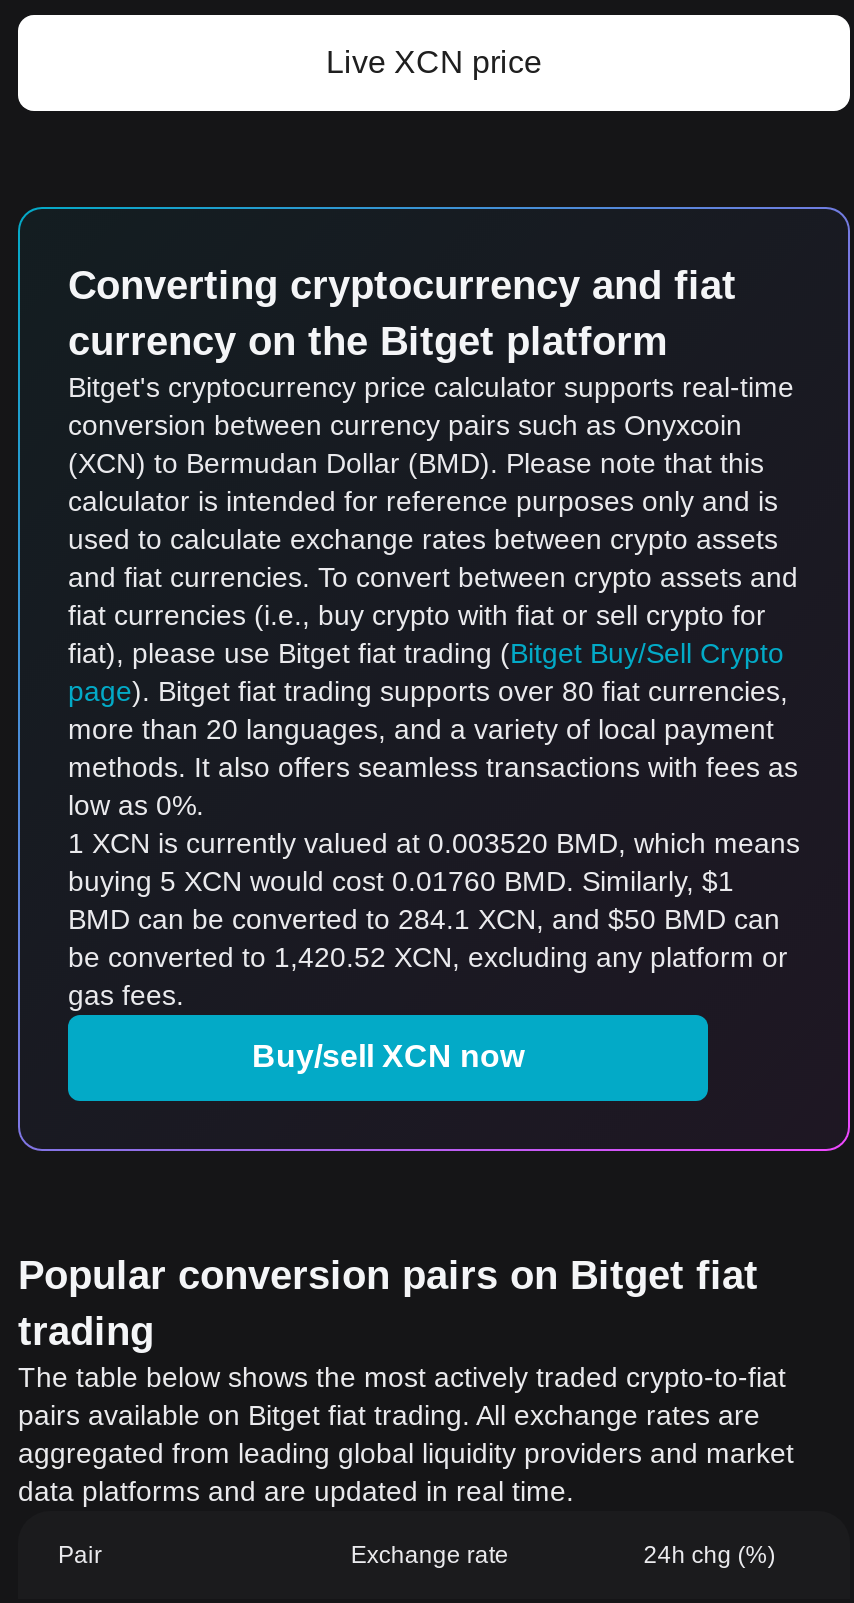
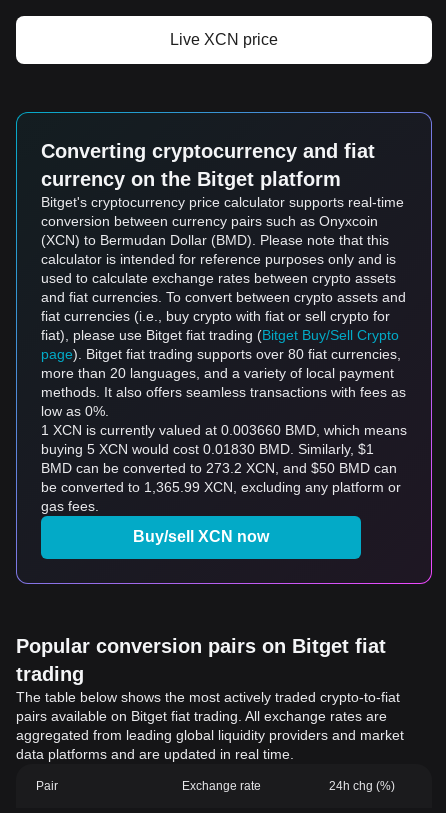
- 1 XCN is currently valued at 0.003520 BMD, which means
+ 1 XCN is currently valued at 0.003660 BMD, which means

- buying 5 XCN would cost 0.01760 BMD. Similarly, $1
+ buying 5 XCN would cost 0.01830 BMD. Similarly, $1

- BMD can be converted to 284.1 XCN, and $50 BMD can
+ BMD can be converted to 273.2 XCN, and $50 BMD can

- be converted to 1,420.52 XCN, excluding any platform or
+ be converted to 1,365.99 XCN, excluding any platform or
